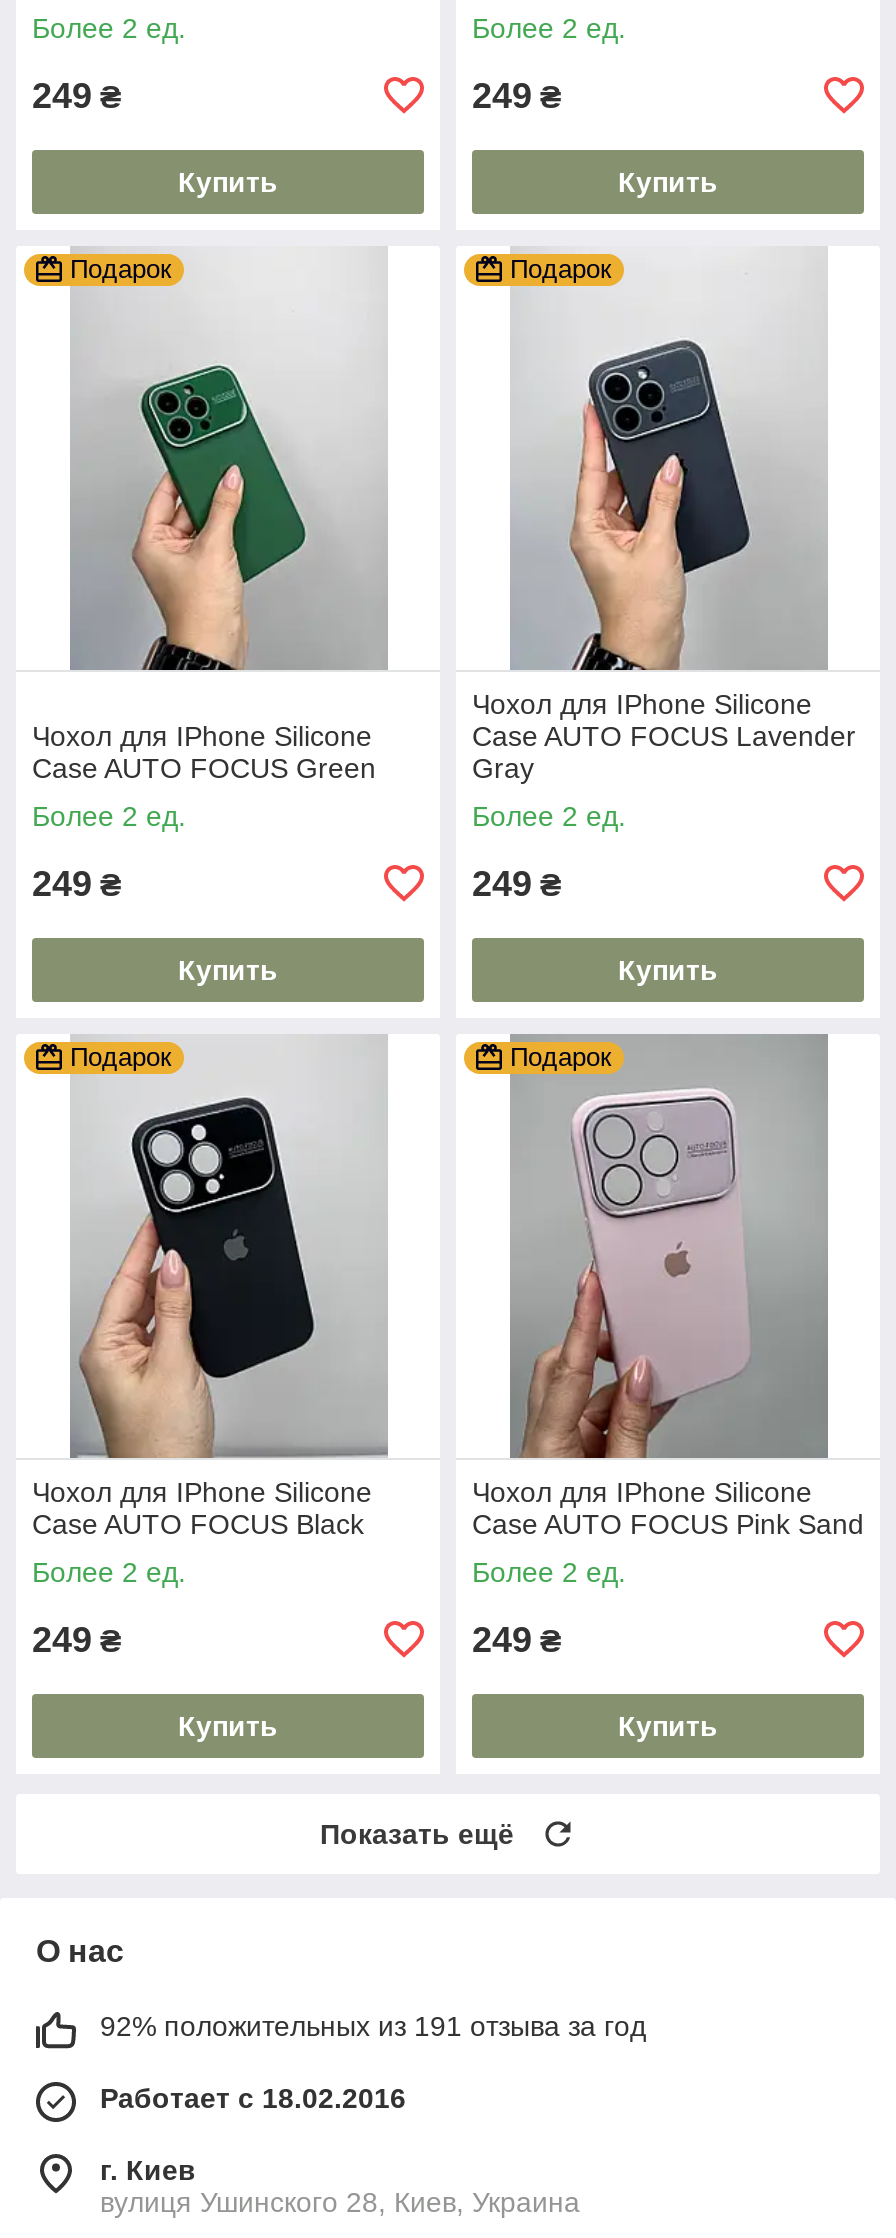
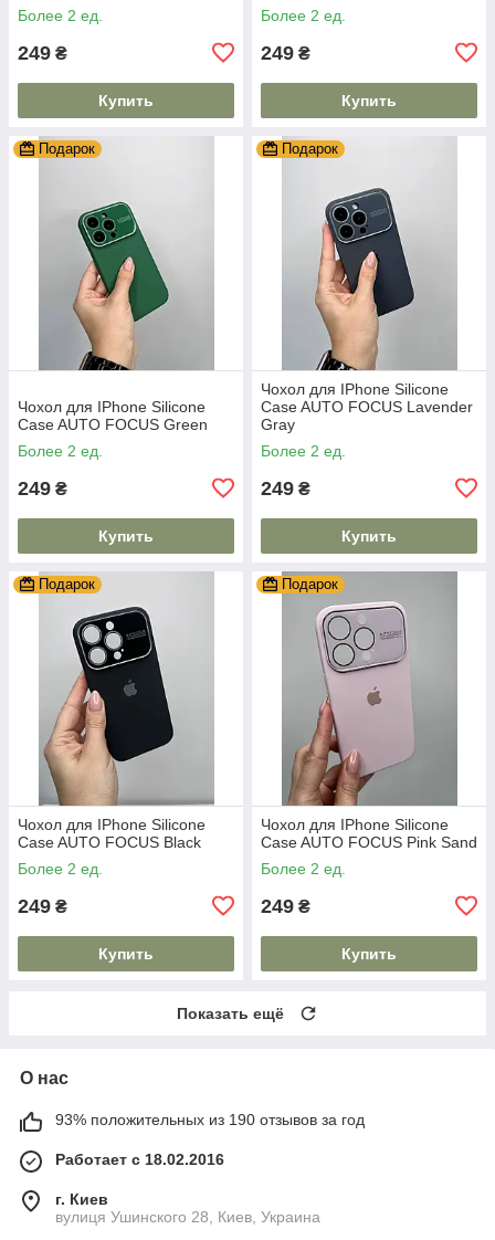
- 92% положительных из 191 отзыва за год
+ 93% положительных из 190 отзывов за год
